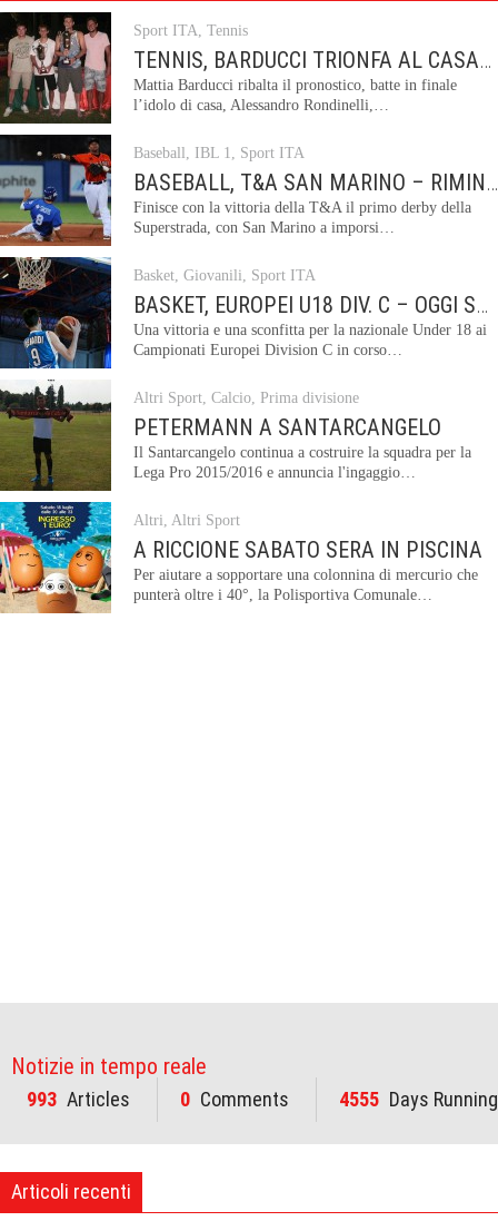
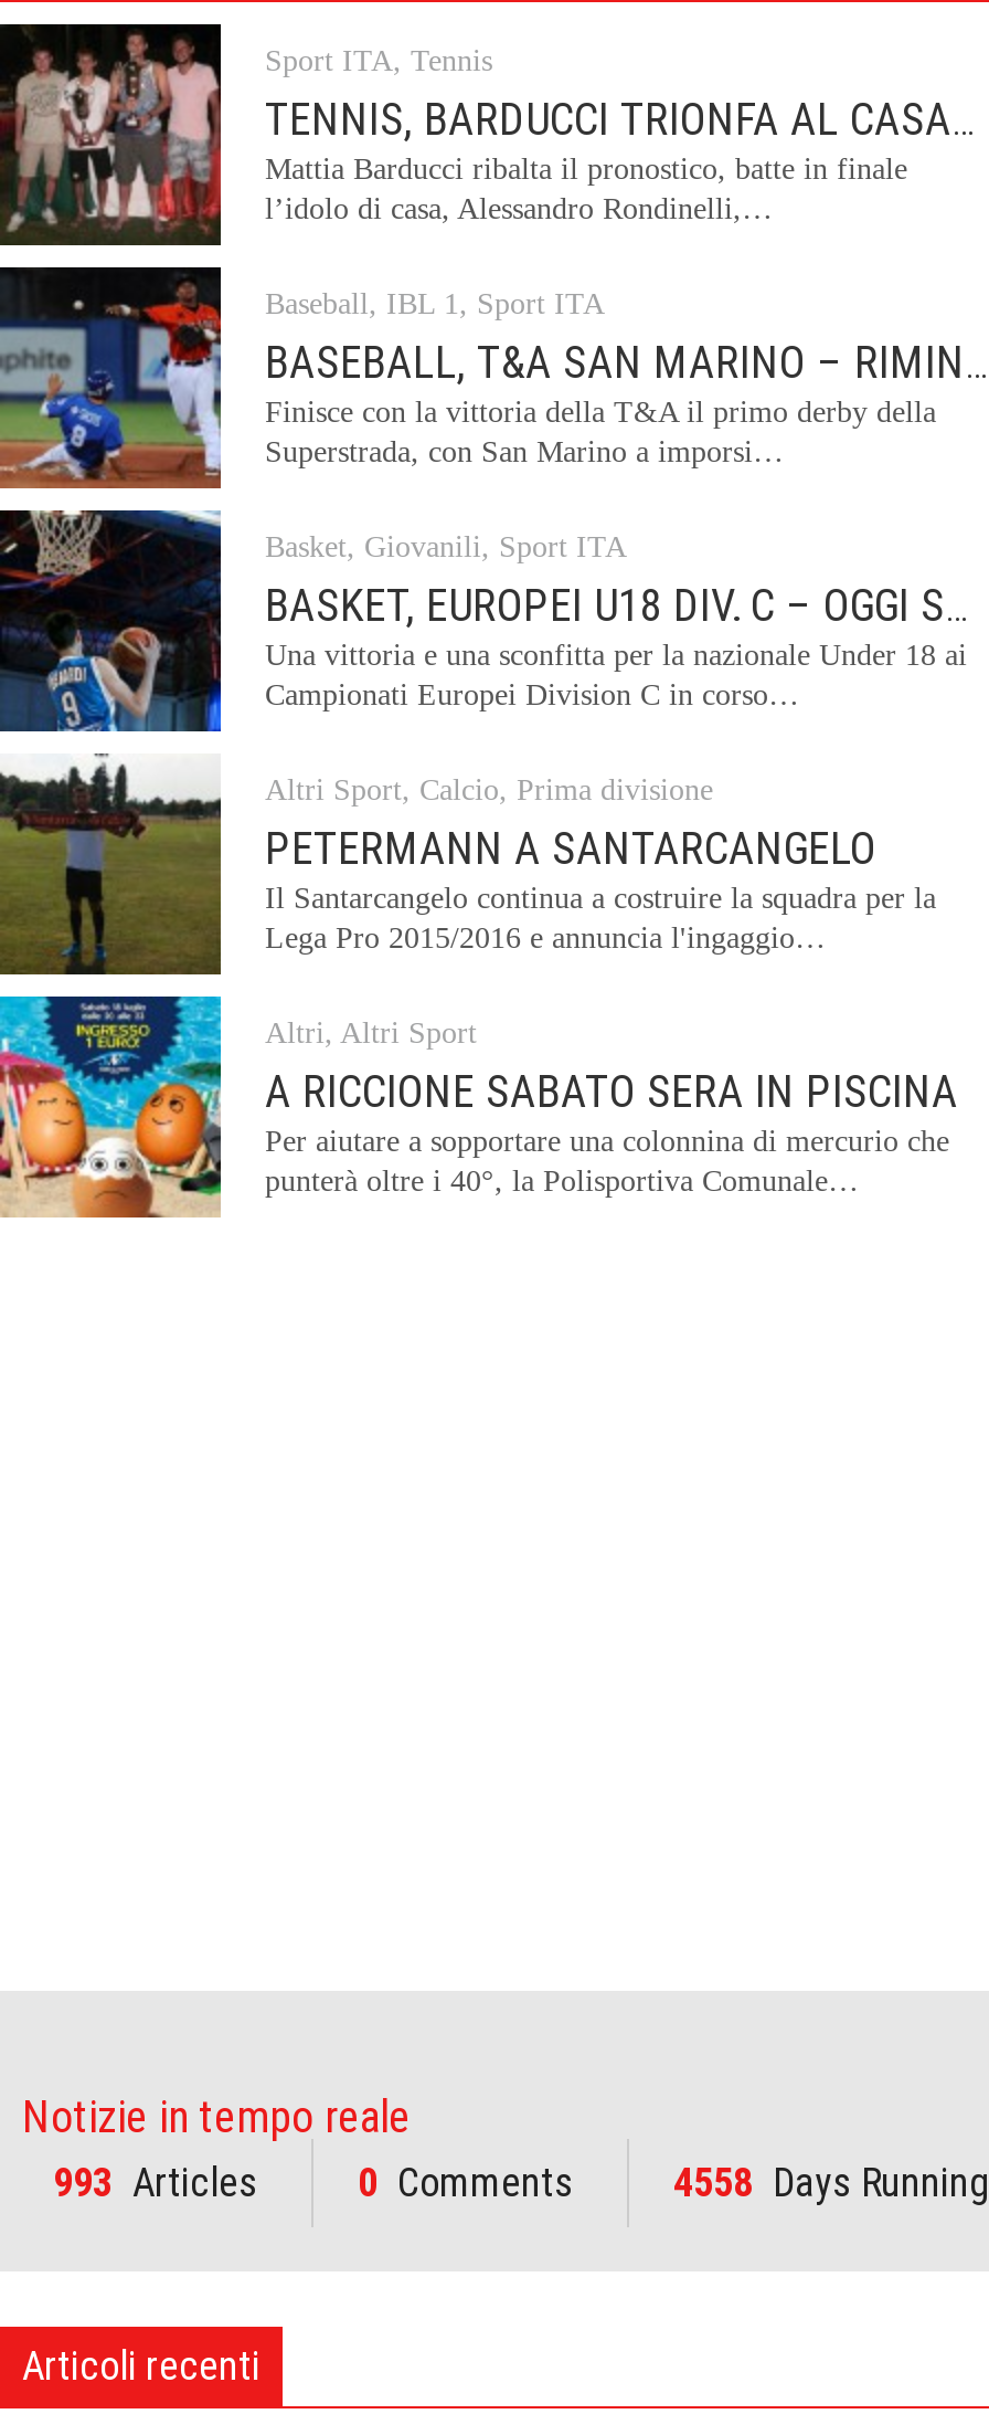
- 4555 Days Running
+ 4558 Days Running
